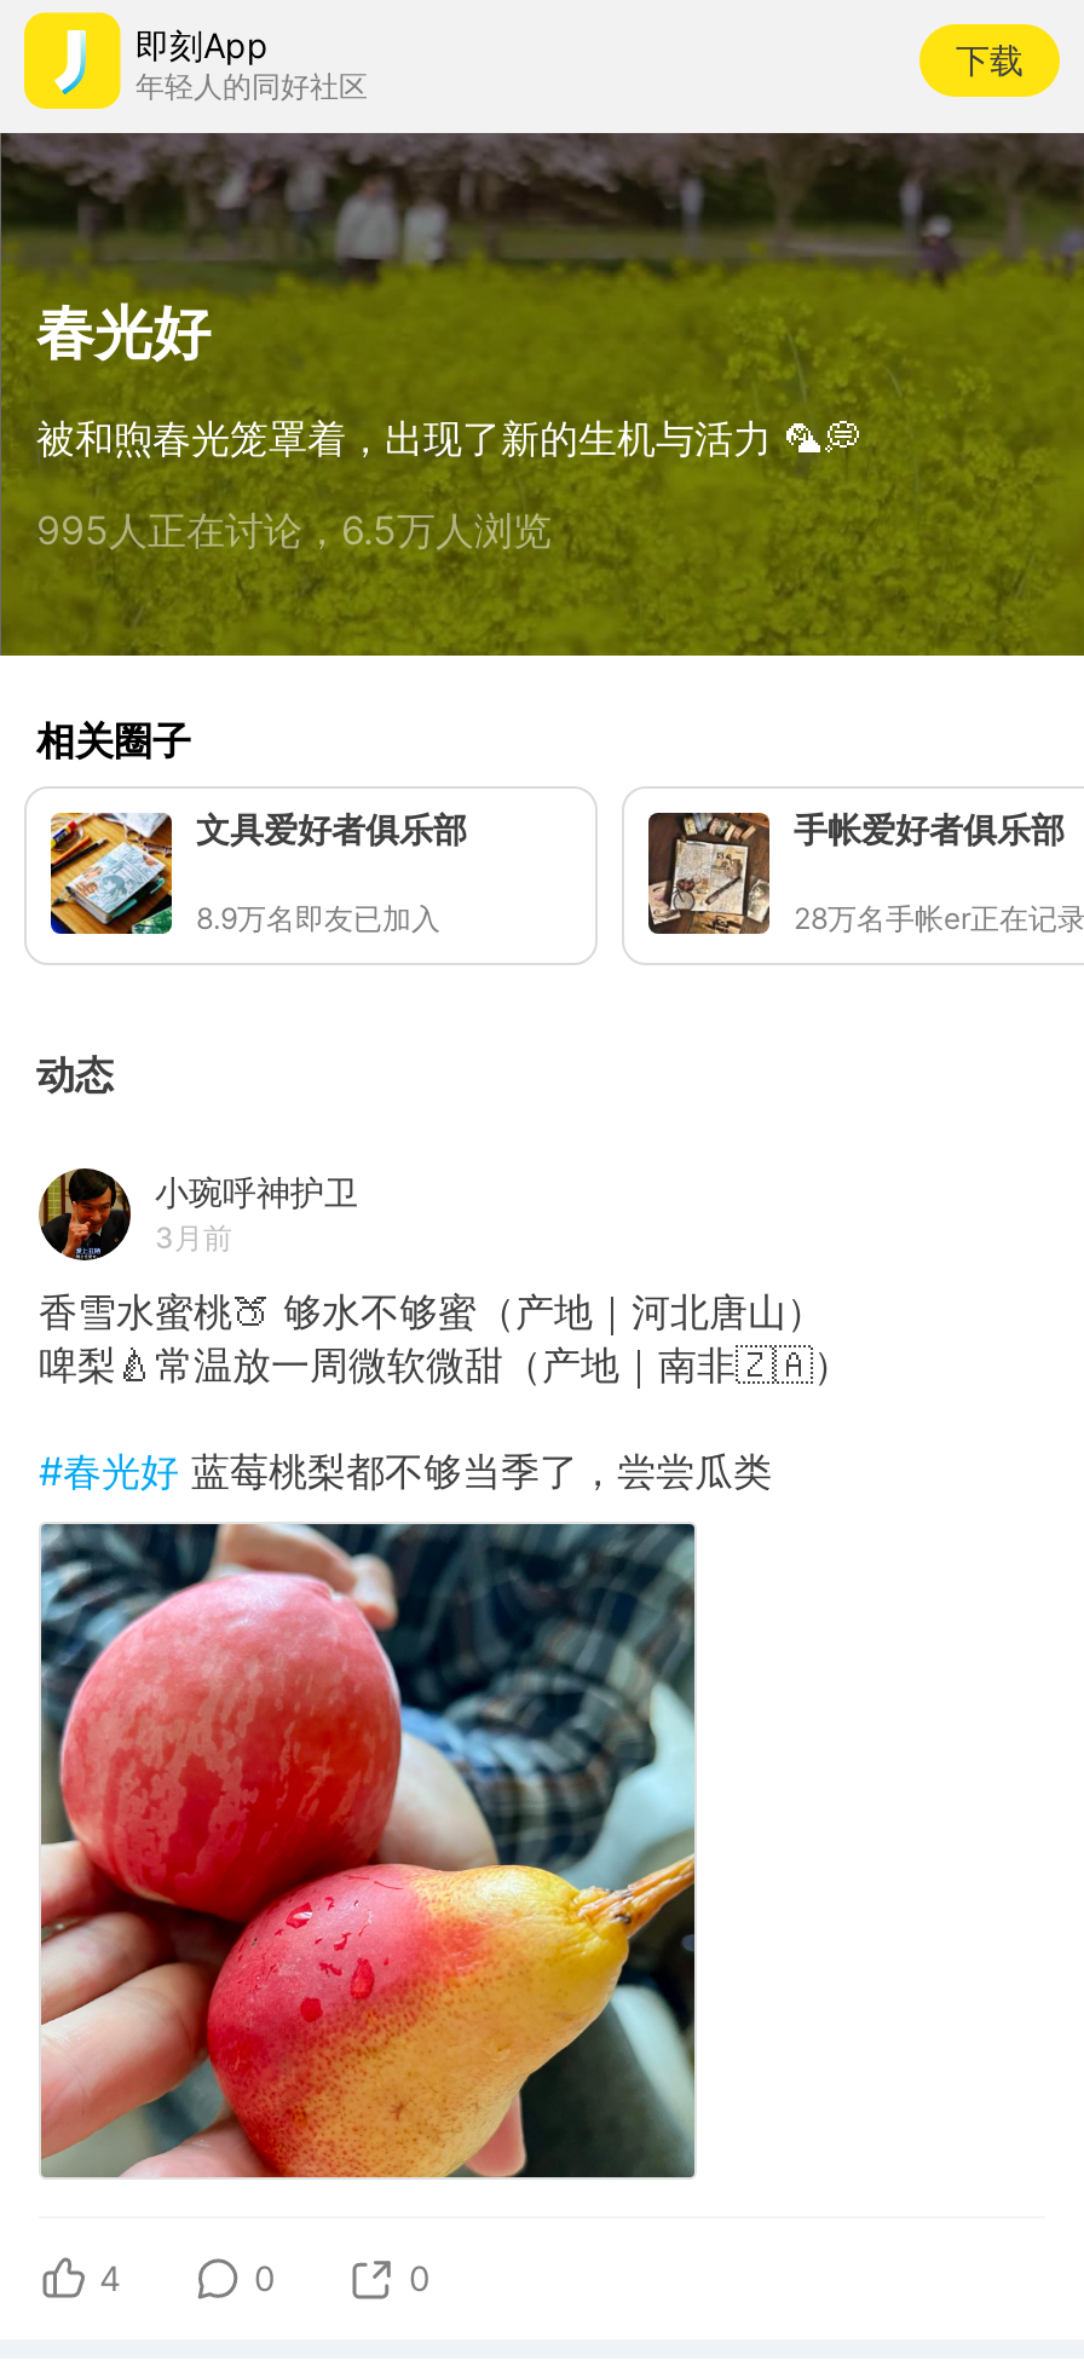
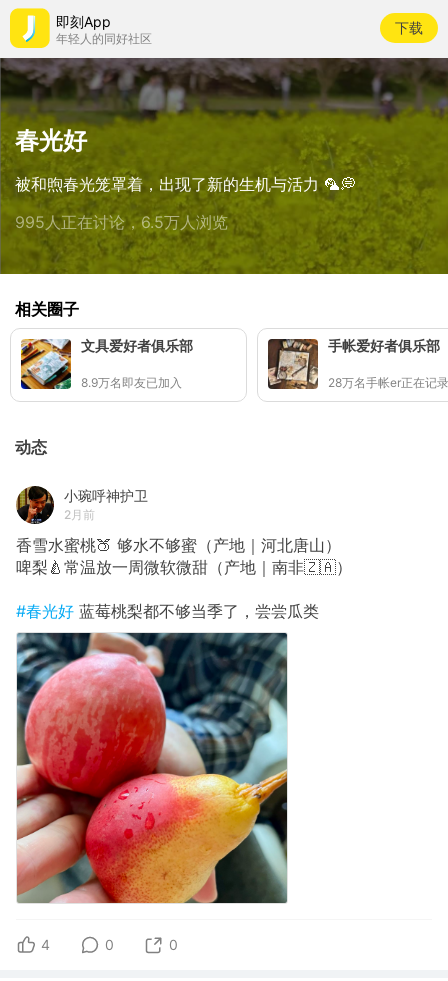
- 3月前
+ 2月前
